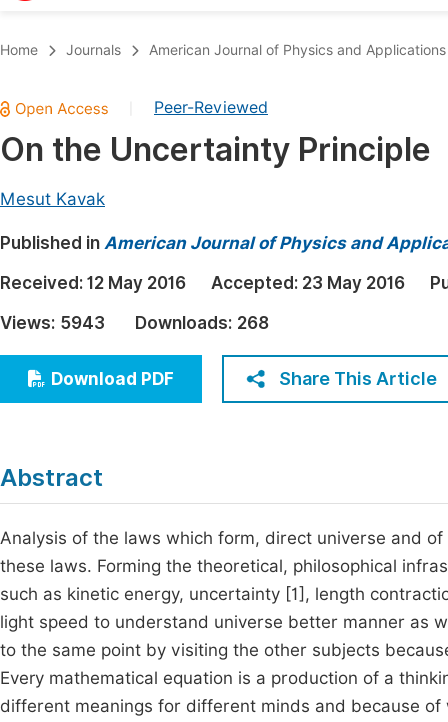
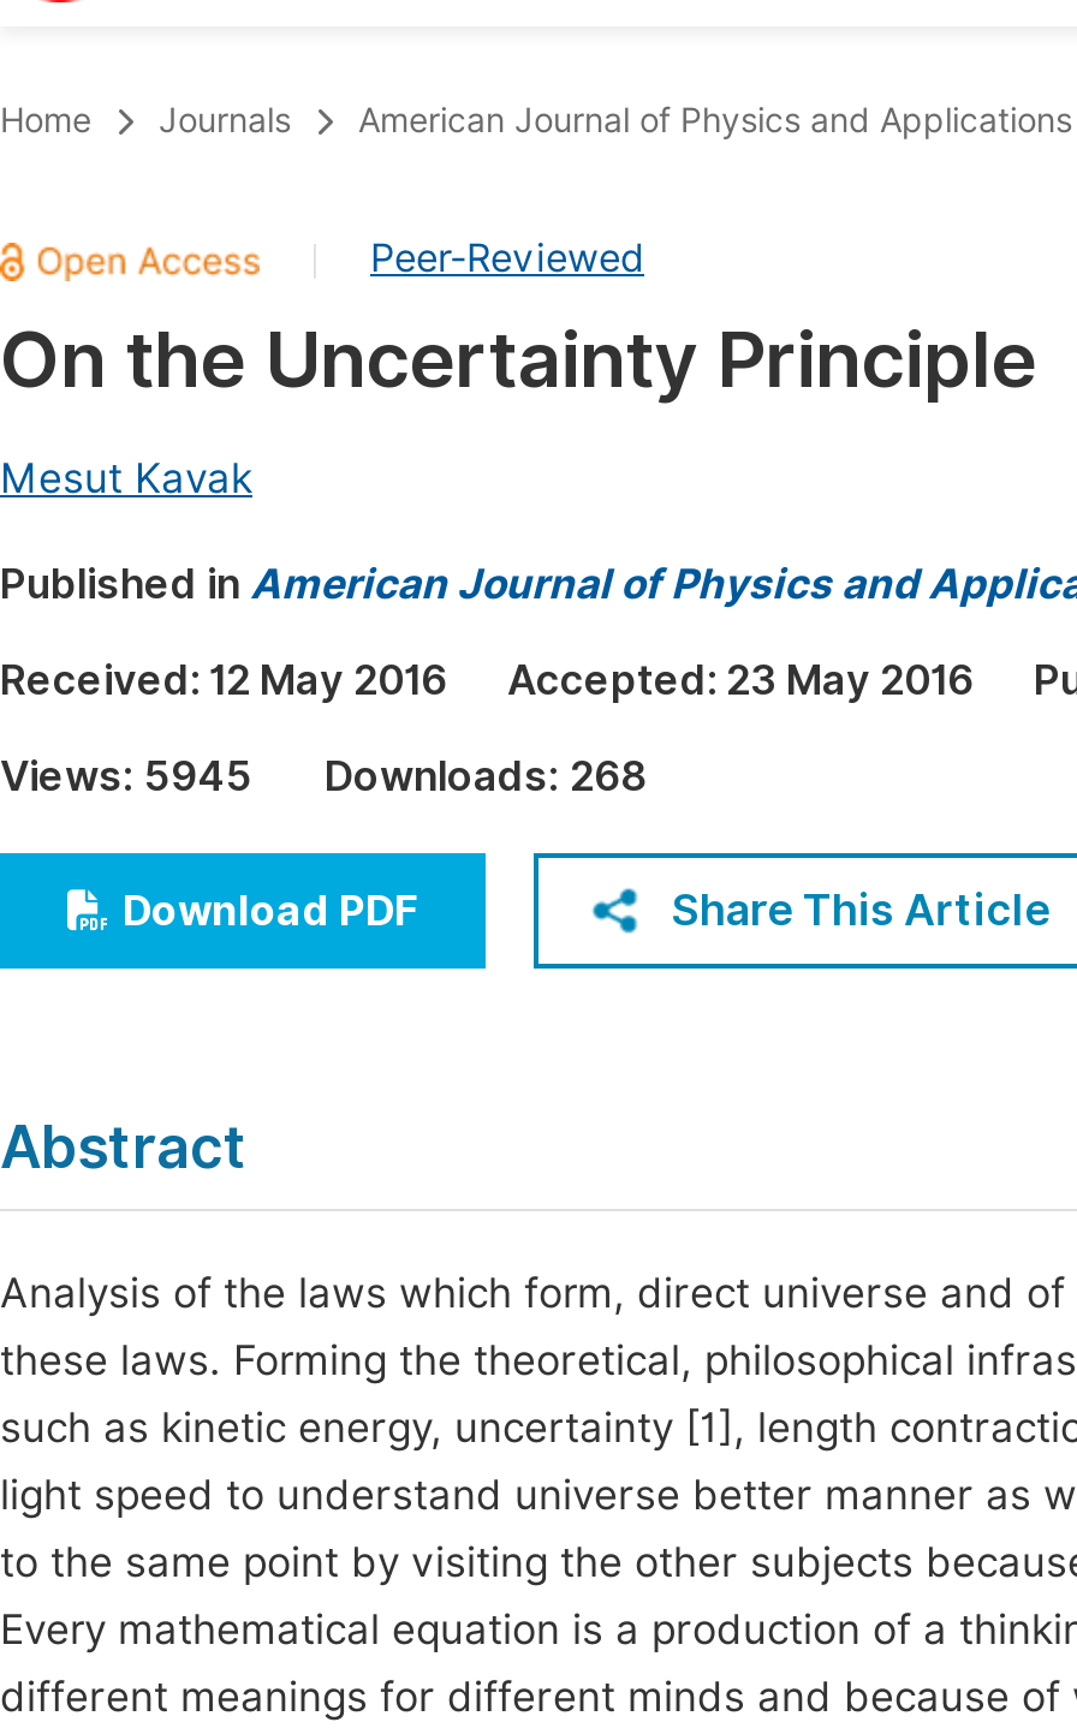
- Views: 5943 Downloads: 268
+ Views: 5945 Downloads: 268
